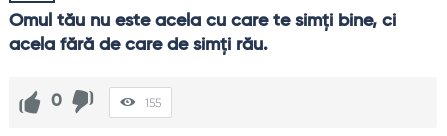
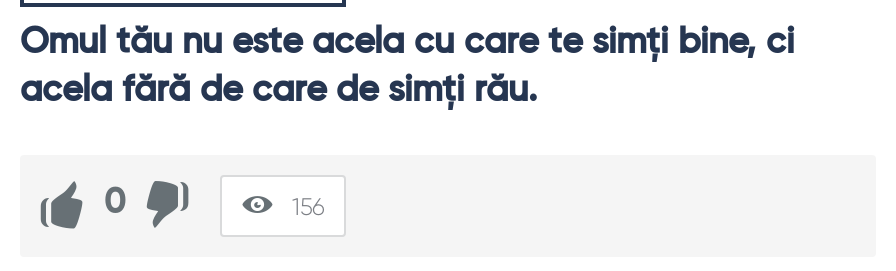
- 155
+ 156
